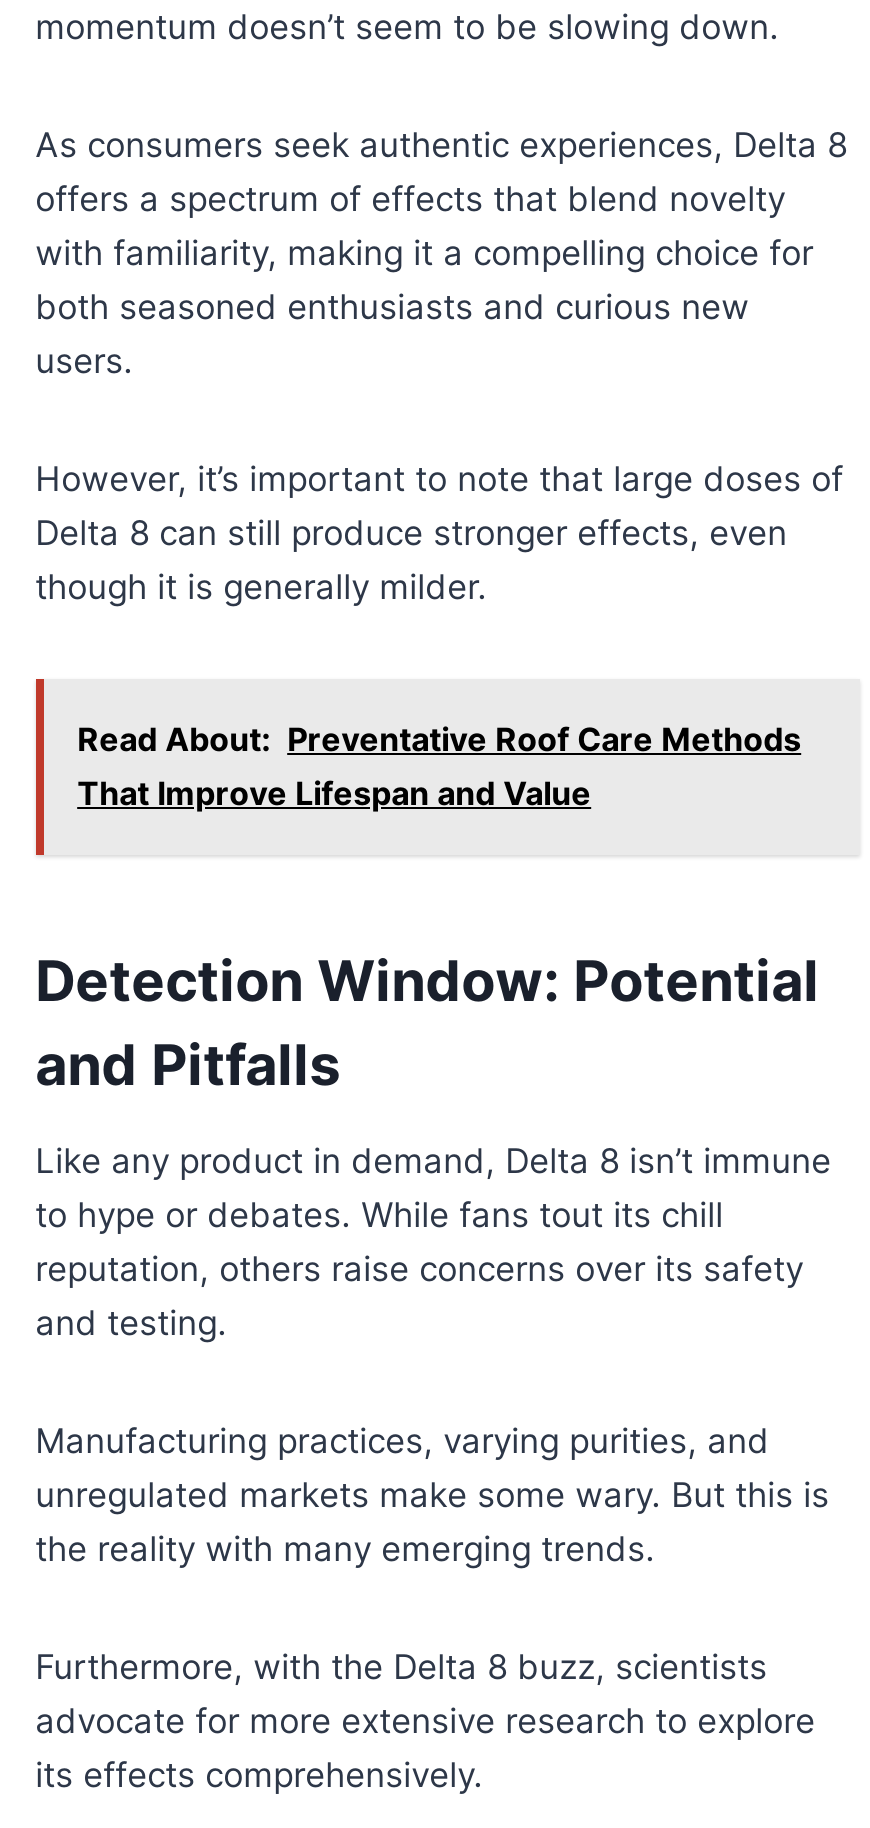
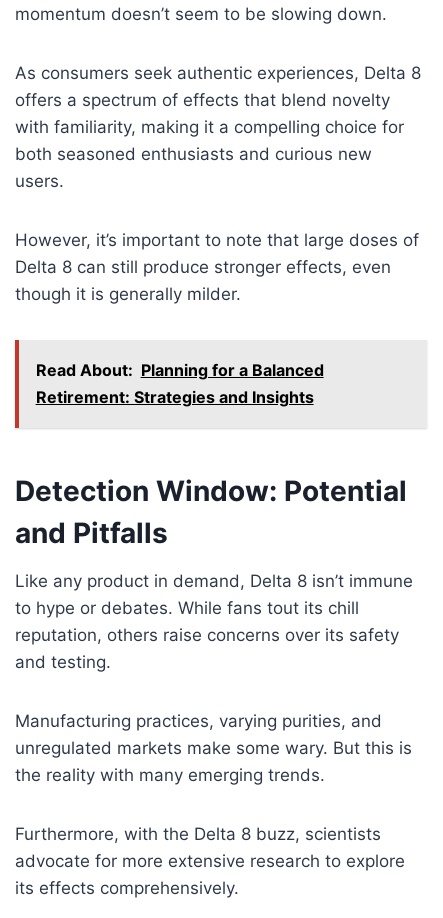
- Read About: Preventative Roof Care Methods
- That Improve Lifespan and Value
+ Read About: Planning for a Balanced
+ Retirement: Strategies and Insights
